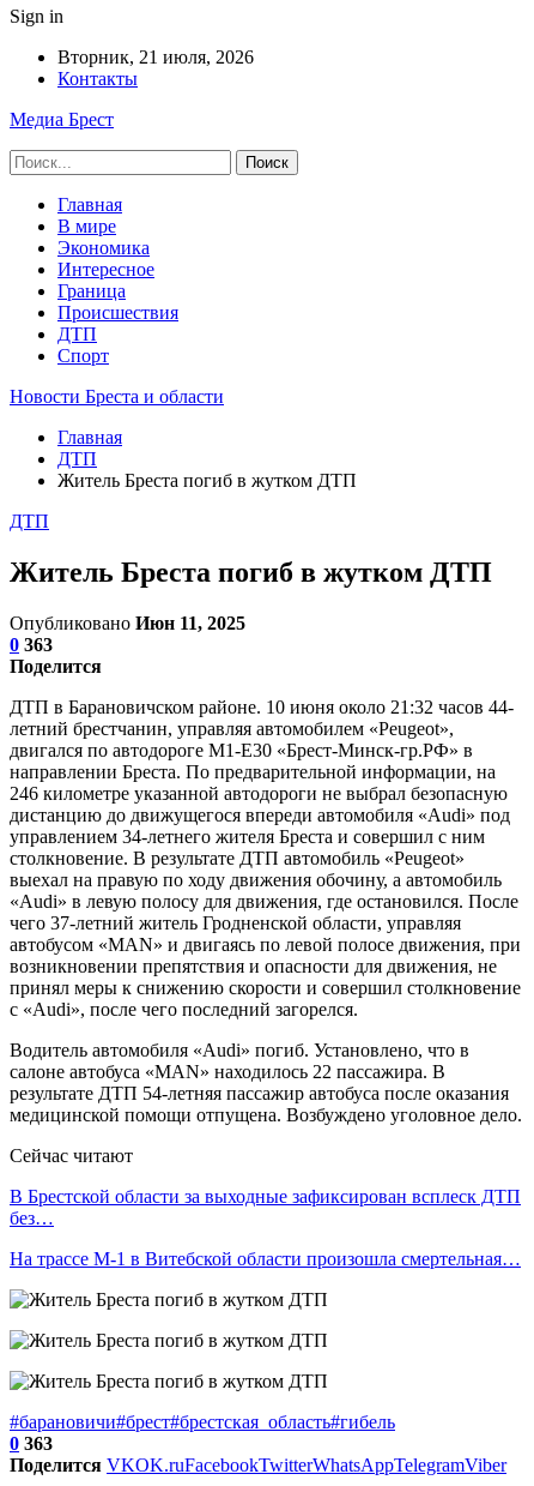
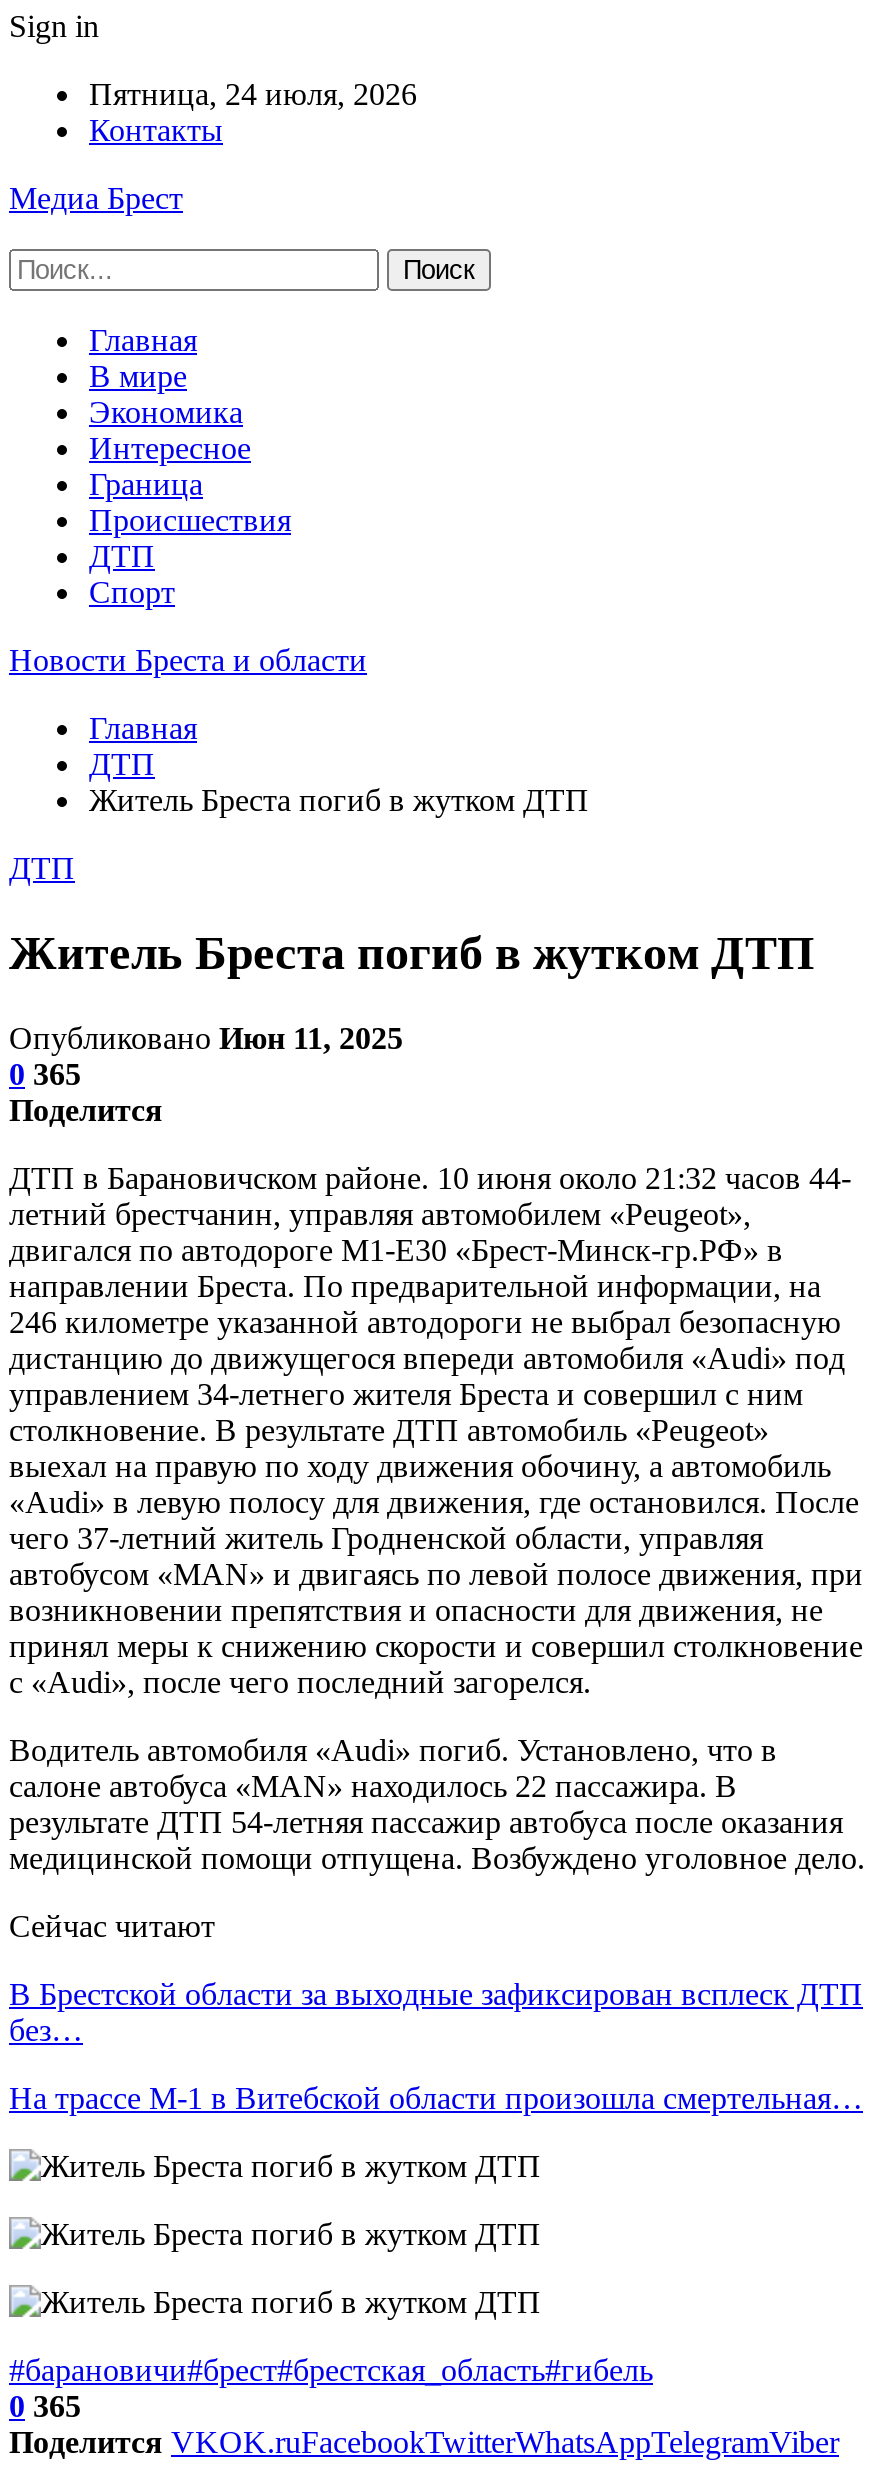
- Вторник, 21 июля, 2026
+ Пятница, 24 июля, 2026

- 0 363
+ 0 365

- 0 363
+ 0 365
